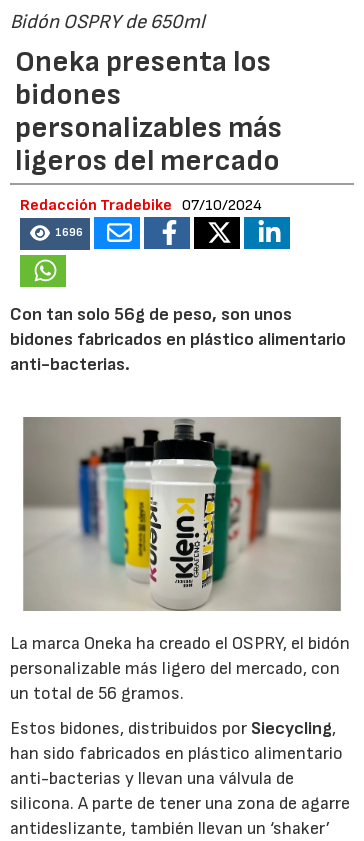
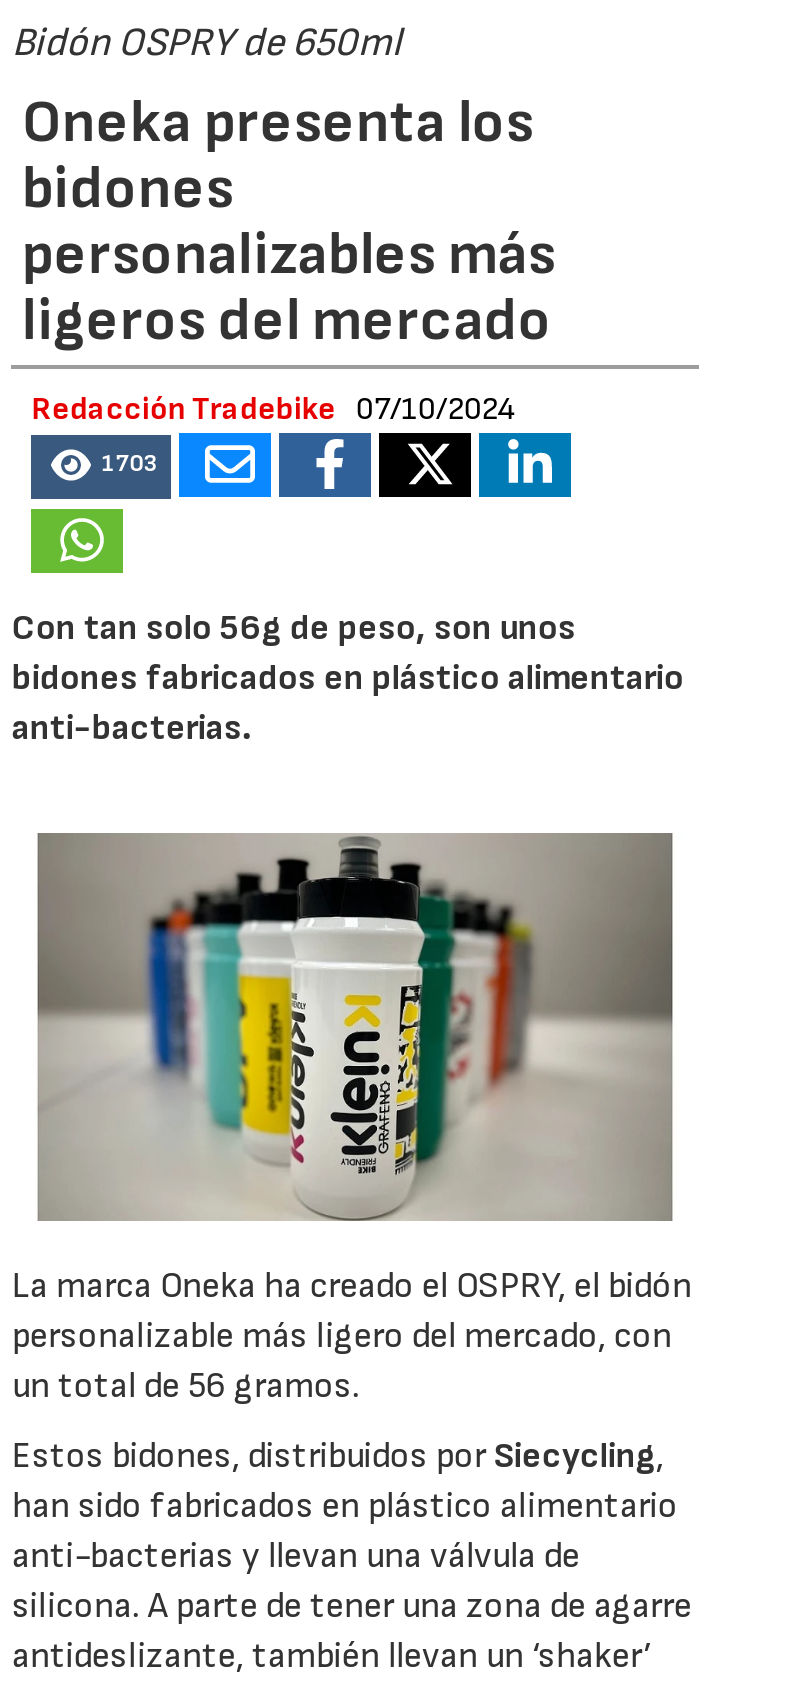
- 1696
+ 1703
